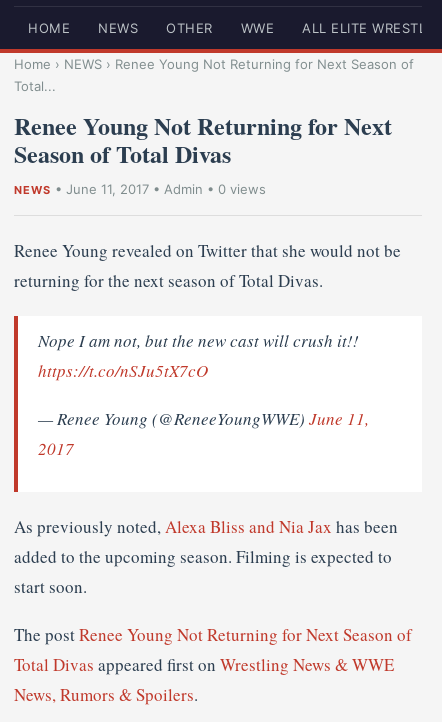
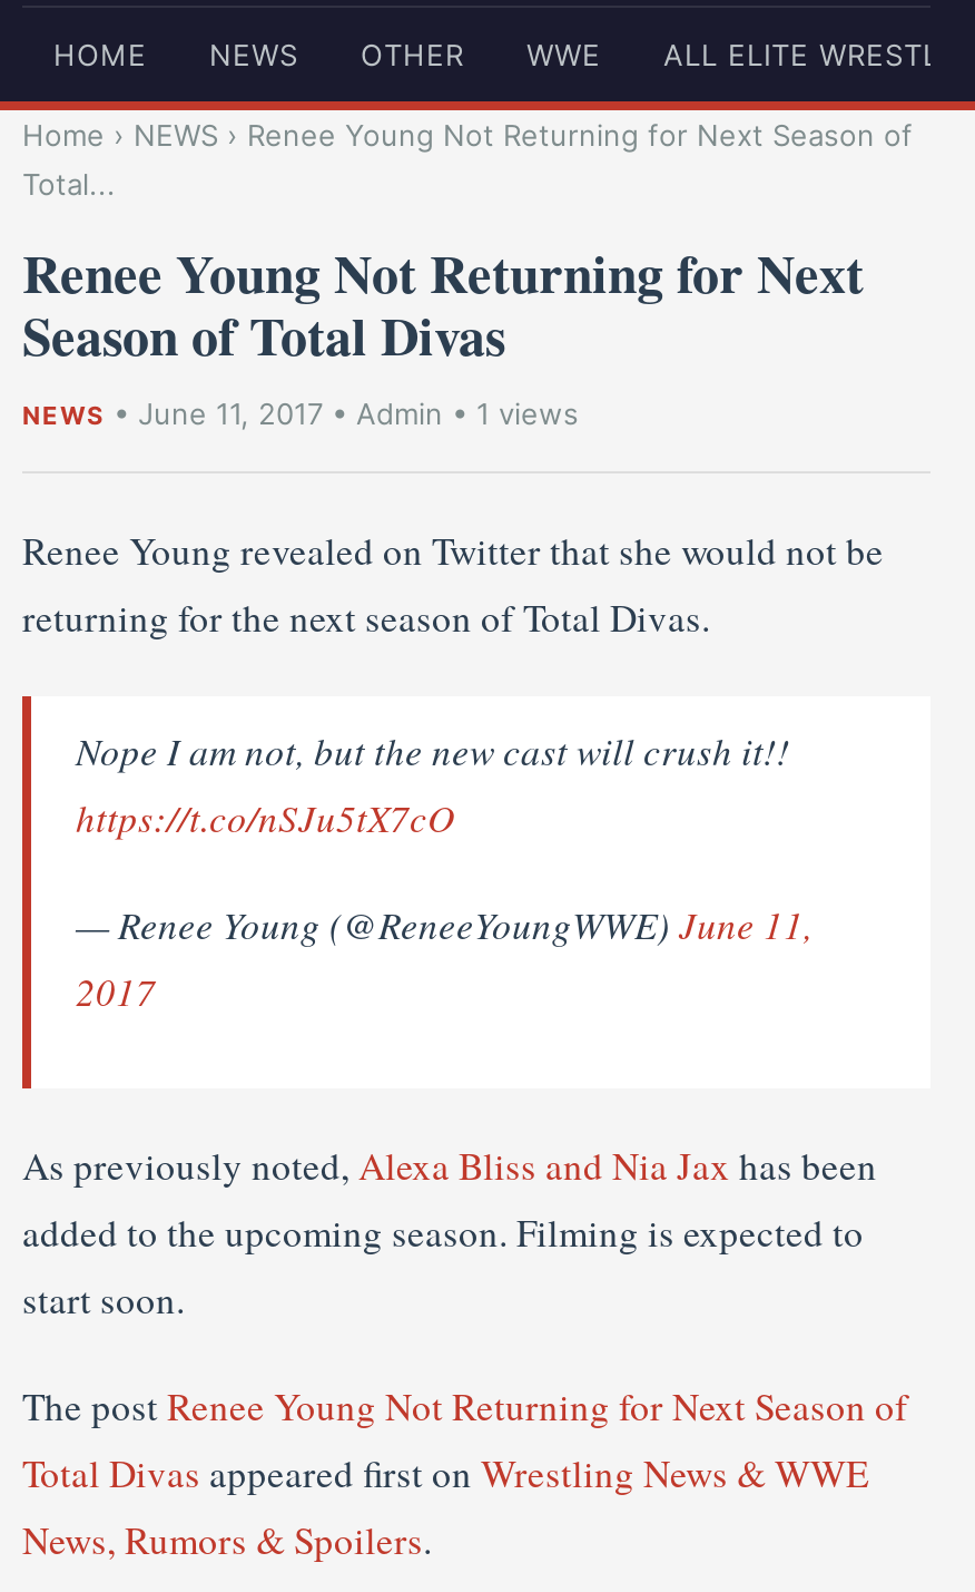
- NEWS • June 11, 2017 • Admin • 0 views
+ NEWS • June 11, 2017 • Admin • 1 views
